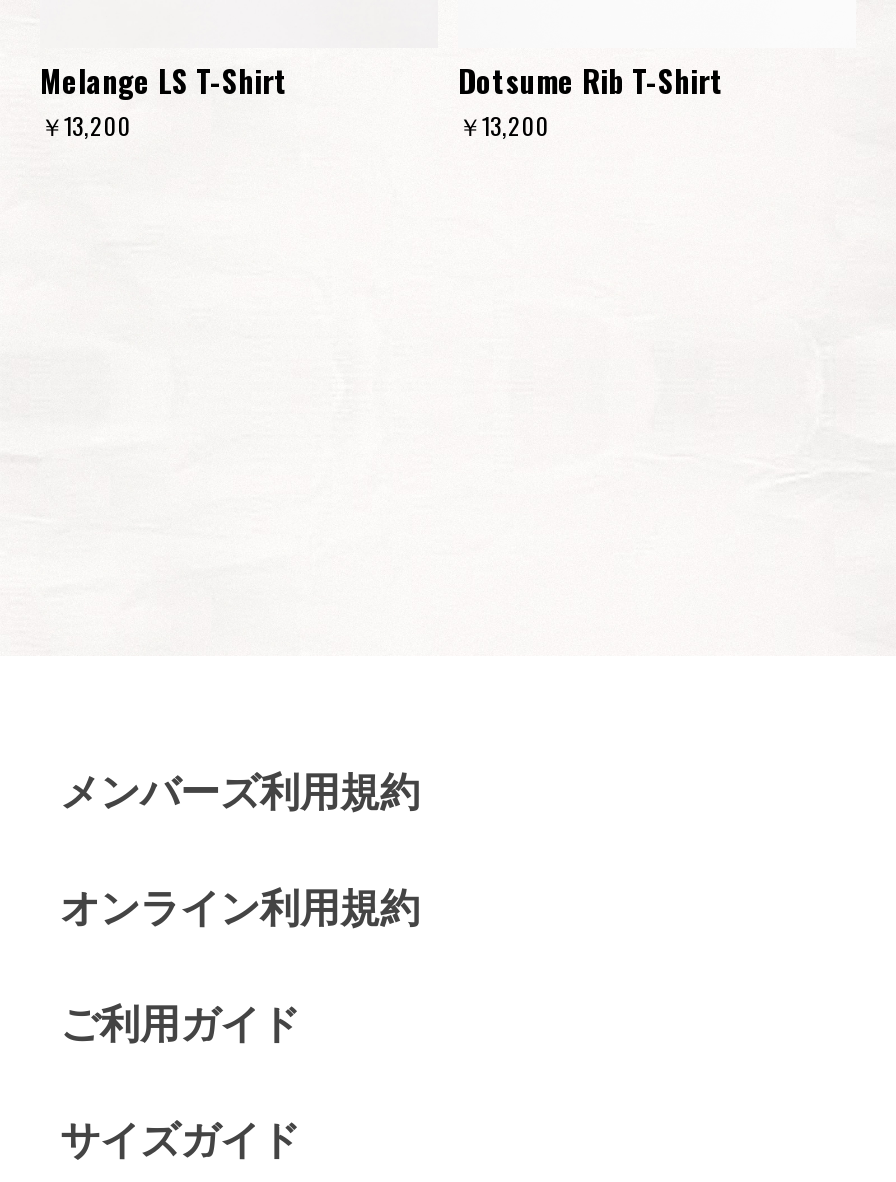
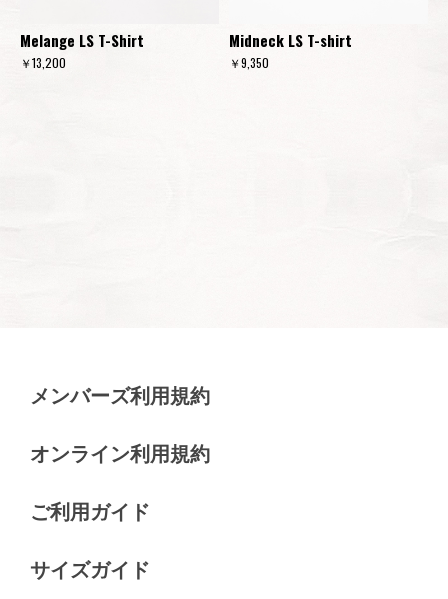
- Dotsume Rib T-Shirt
- ￥13,200
+ Midneck LS T-shirt
+ ￥9,350
